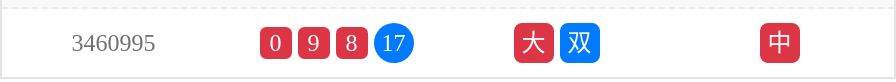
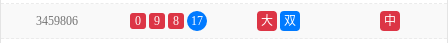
- 3460995
+ 3459806
